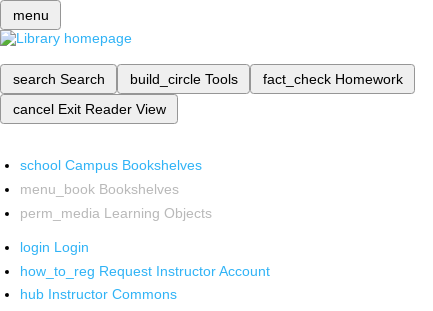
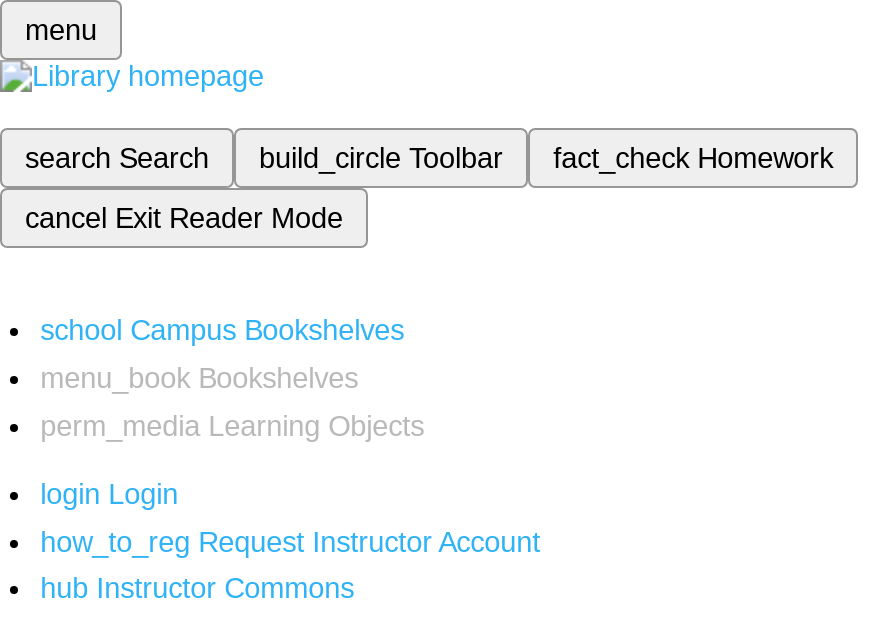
- build_circle Tools
+ build_circle Toolbar

- cancel Exit Reader View
+ cancel Exit Reader Mode
